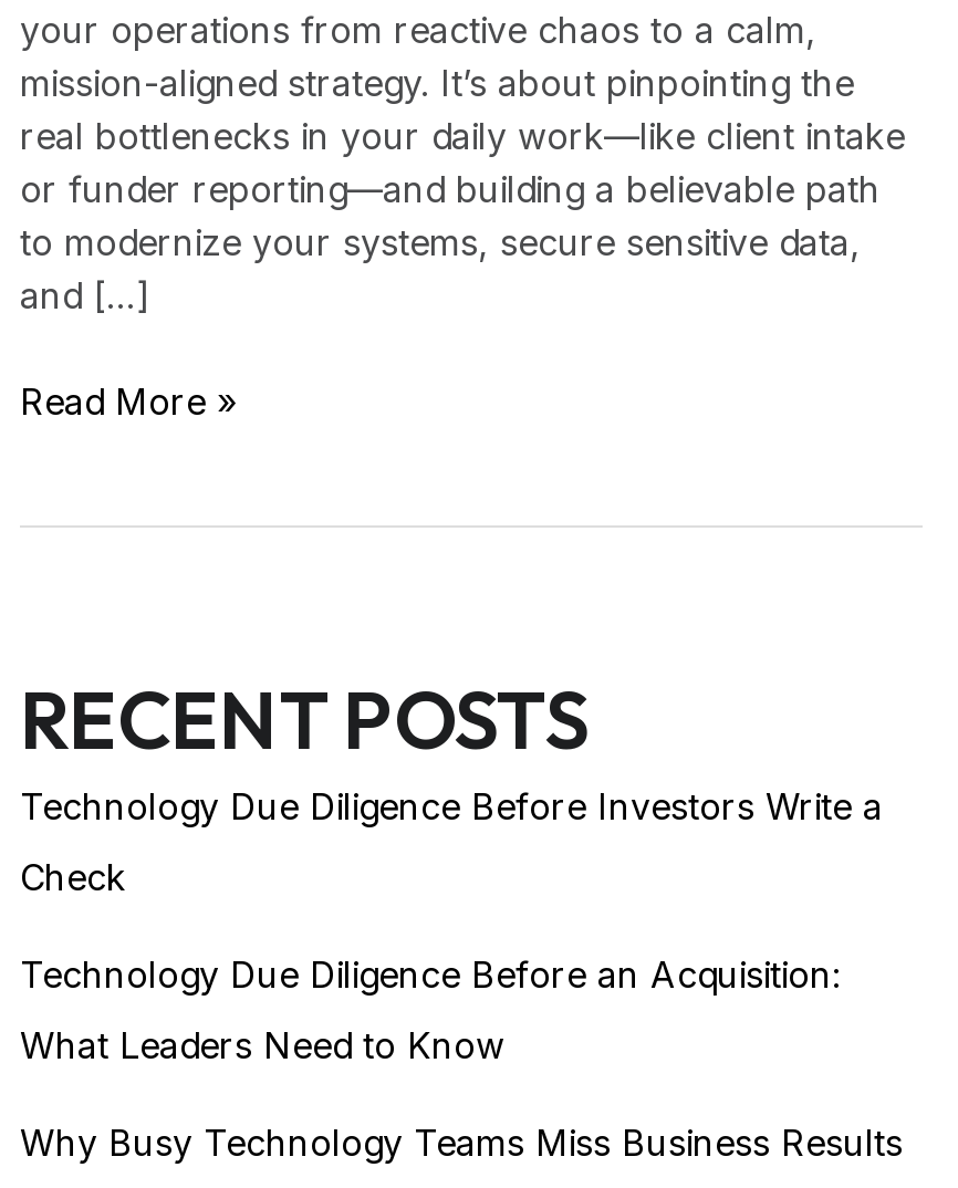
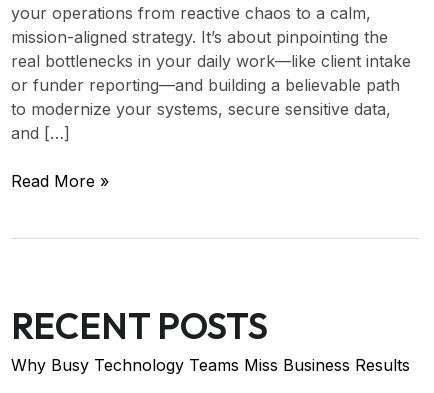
- Technology Due Diligence Before Investors Write a
- Check
- Technology Due Diligence Before an Acquisition:
- What Leaders Need to Know
